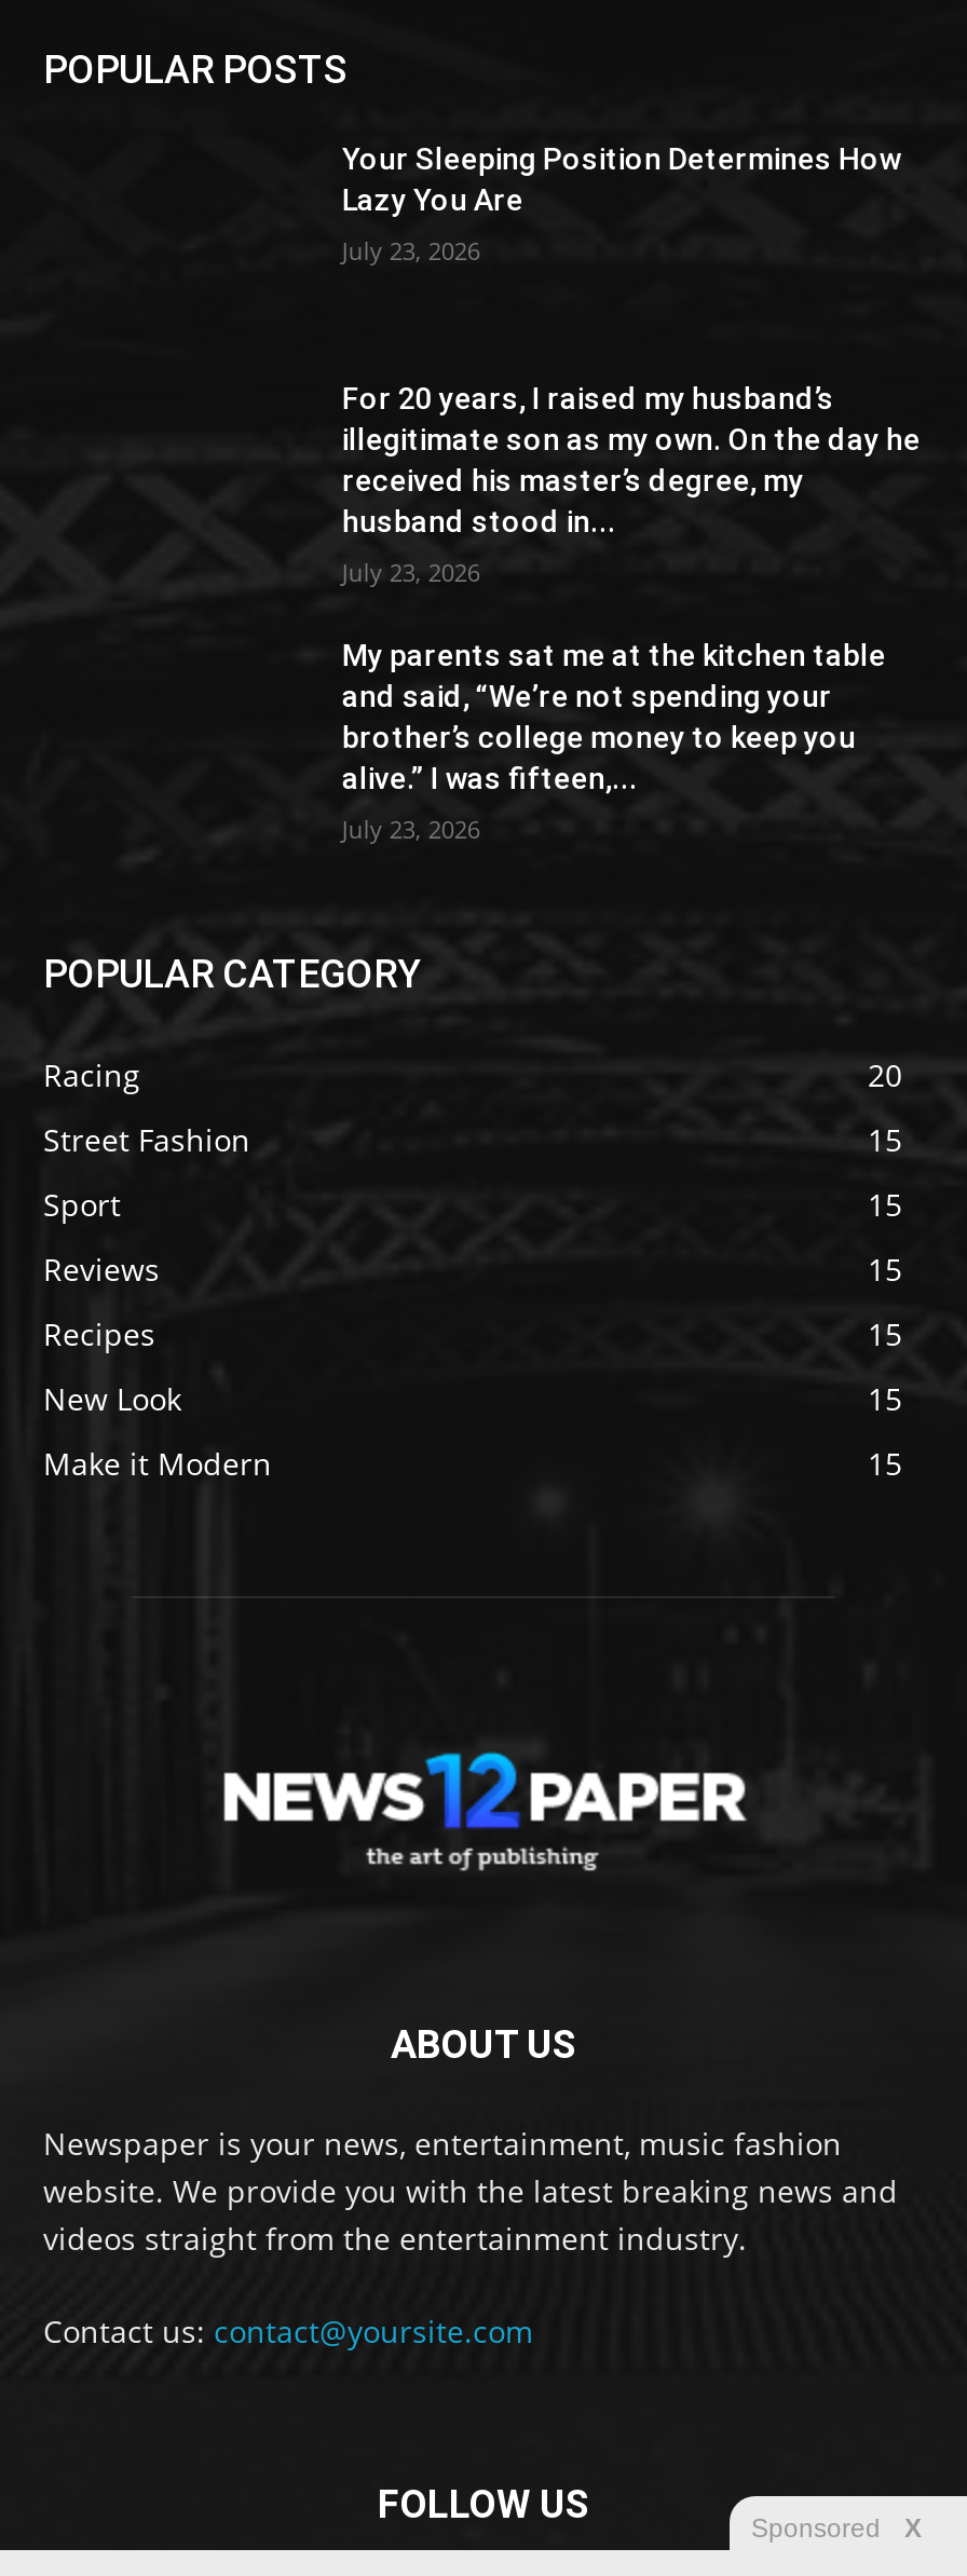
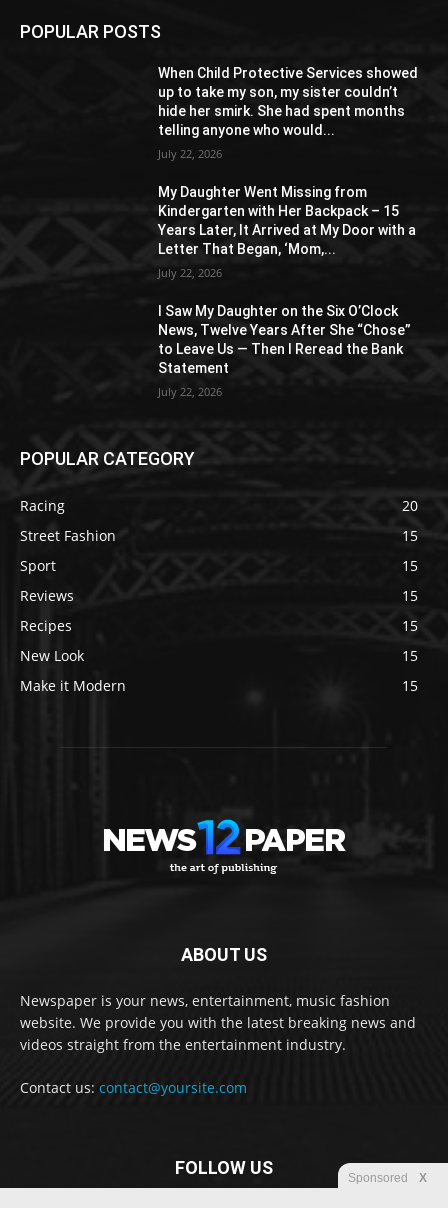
- Your Sleeping Position Determines How
- Lazy You Are
+ When Child Protective Services showed
+ up to take my son, my sister couldn’t
+ hide her smirk. She had spent months
+ telling anyone who would...

- July 23, 2026
+ July 22, 2026

- For 20 years, I raised my husband’s
- illegitimate son as my own. On the day he
- received his master’s degree, my
- husband stood in...
+ My Daughter Went Missing from
+ Kindergarten with Her Backpack – 15
+ Years Later, It Arrived at My Door with a
+ Letter That Began, ‘Mom,...

- July 23, 2026
+ July 22, 2026

- My parents sat me at the kitchen table
- and said, “We’re not spending your
- brother’s college money to keep you
- alive.” I was fifteen,...
+ I Saw My Daughter on the Six O’Clock
+ News, Twelve Years After She “Chose”
+ to Leave Us — Then I Reread the Bank
+ Statement

- July 23, 2026
+ July 22, 2026
